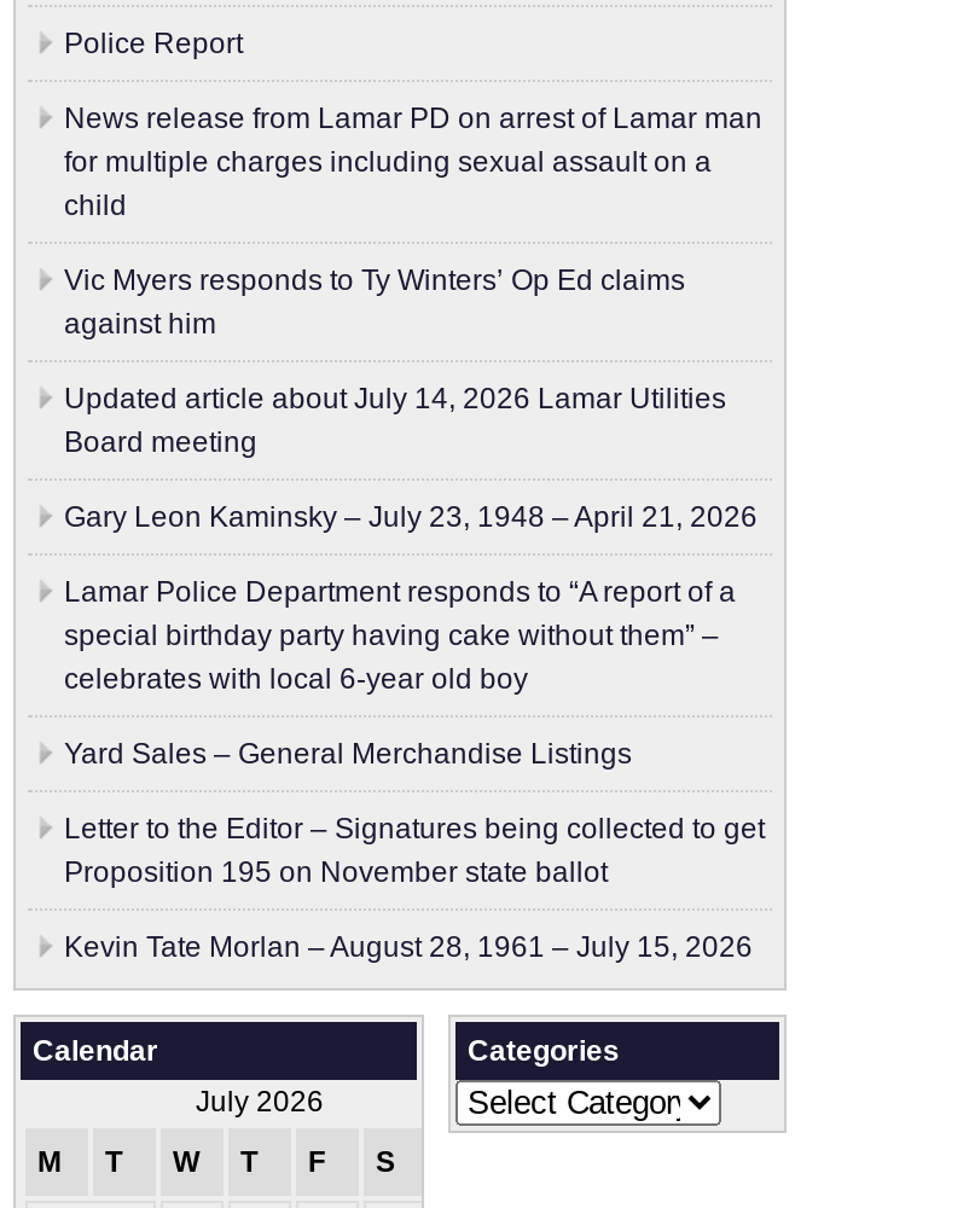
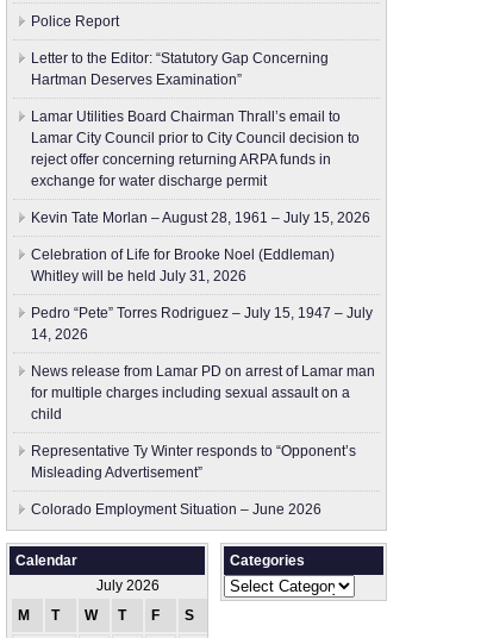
+ Letter to the Editor: “Statutory Gap Concerning
+ Hartman Deserves Examination”
+ Lamar Utilities Board Chairman Thrall’s email to
+ Lamar City Council prior to City Council decision to
+ reject offer concerning returning ARPA funds in
+ exchange for water discharge permit
+ Celebration of Life for Brooke Noel (Eddleman)
+ Whitley will be held July 31, 2026
+ Pedro “Pete” Torres Rodriguez – July 15, 1947 – July
+ 14, 2026

moved down: News release from Lamar PD on arrest of Lamar man | for multiple charges including sexual assault on a | child

- Vic Myers responds to Ty Winters’ Op Ed claims
- against him
- Updated article about July 14, 2026 Lamar Utilities
- Board meeting
- Gary Leon Kaminsky – July 23, 1948 – April 21, 2026
- Lamar Police Department responds to “A report of a
- special birthday party having cake without them” –
- celebrates with local 6-year old boy
- Yard Sales – General Merchandise Listings
- Letter to the Editor – Signatures being collected to get
- Proposition 195 on November state ballot
+ Representative Ty Winter responds to “Opponent’s
+ Misleading Advertisement”
+ Colorado Employment Situation – June 2026

moved up: Kevin Tate Morlan – August 28, 1961 – July 15, 2026
